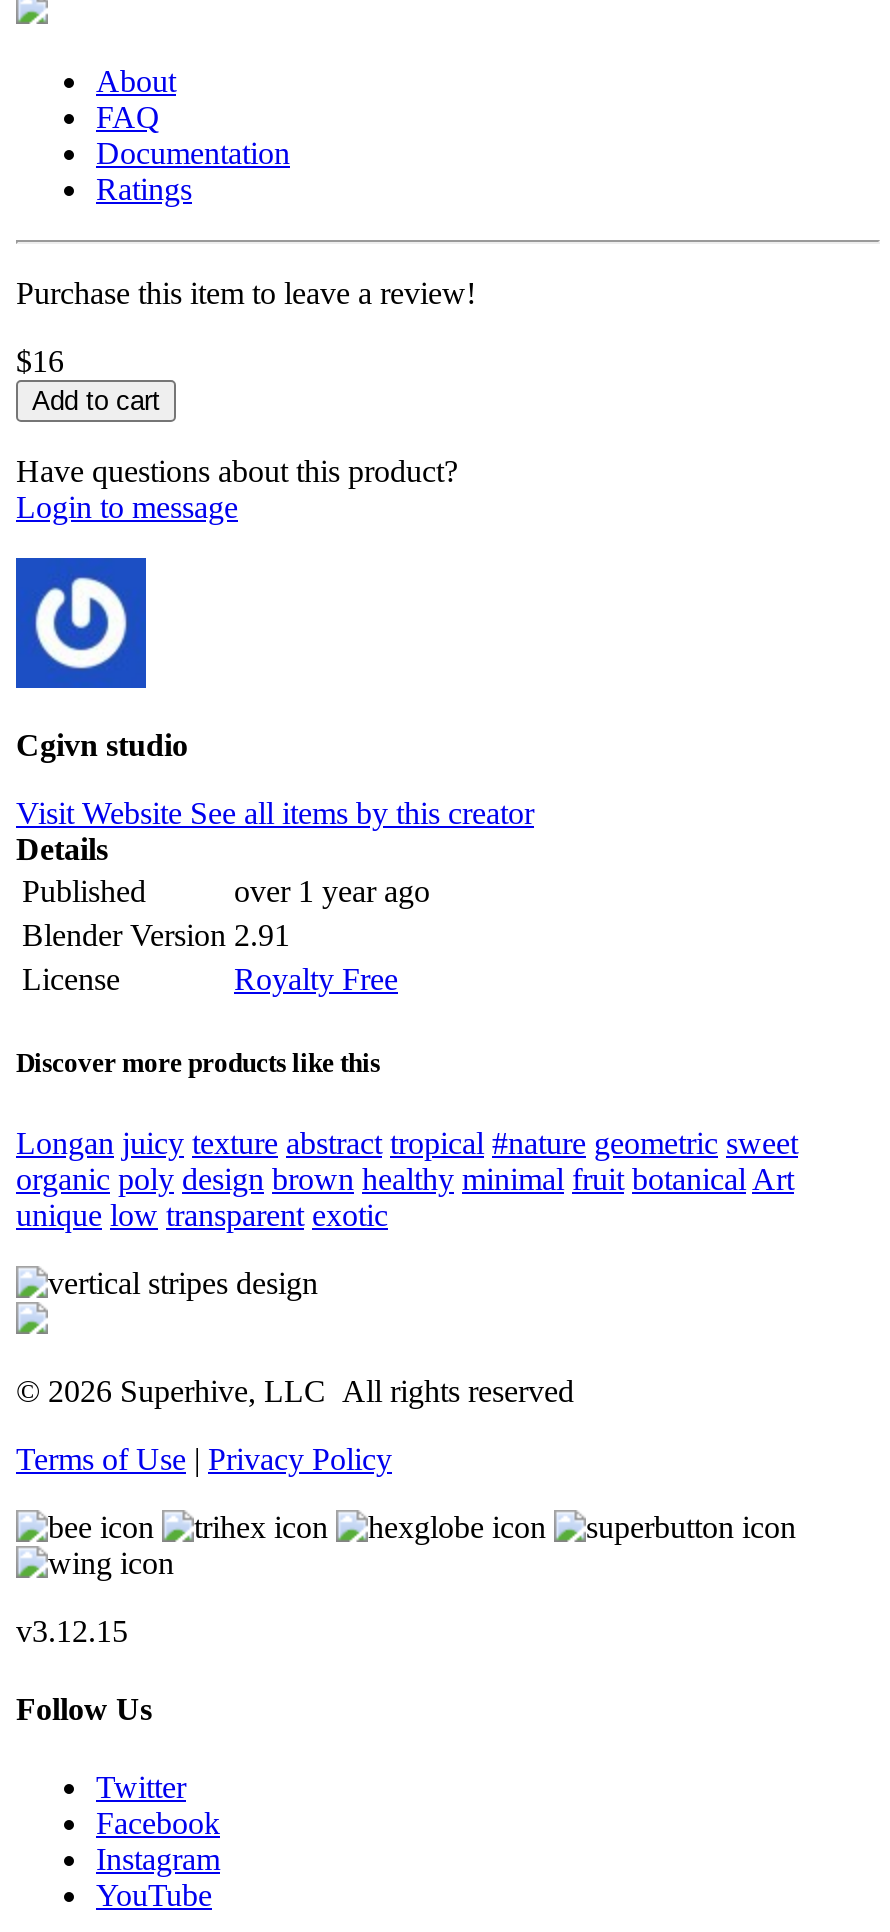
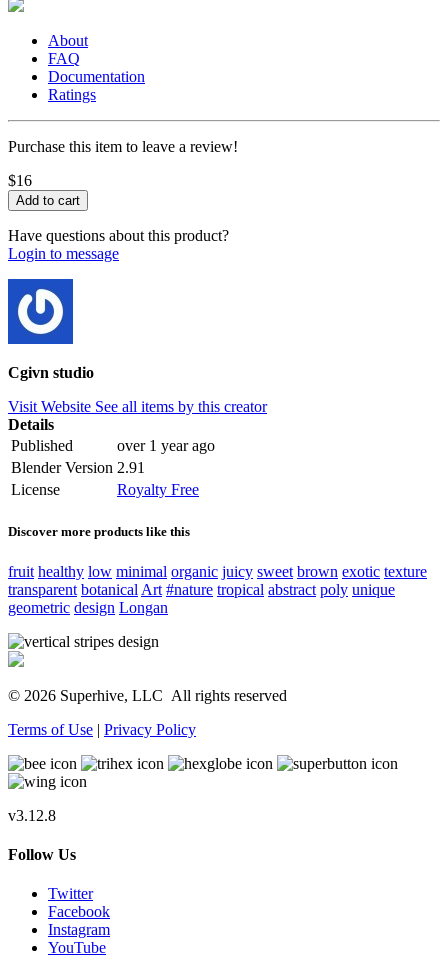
- Longan juicy texture abstract tropical #nature geometric sweet
- organic poly design brown healthy minimal fruit botanical Art
- unique low transparent exotic
+ fruit healthy low minimal organic juicy sweet brown exotic texture
+ transparent botanical Art #nature tropical abstract poly unique
+ geometric design Longan

- v3.12.15
+ v3.12.8
